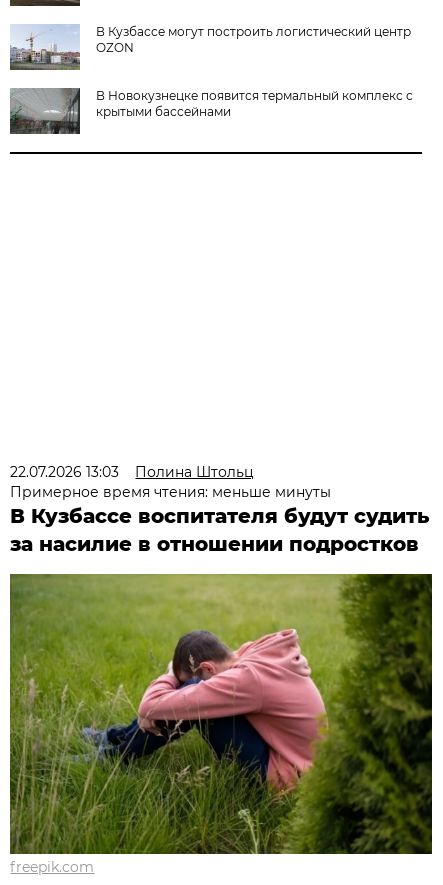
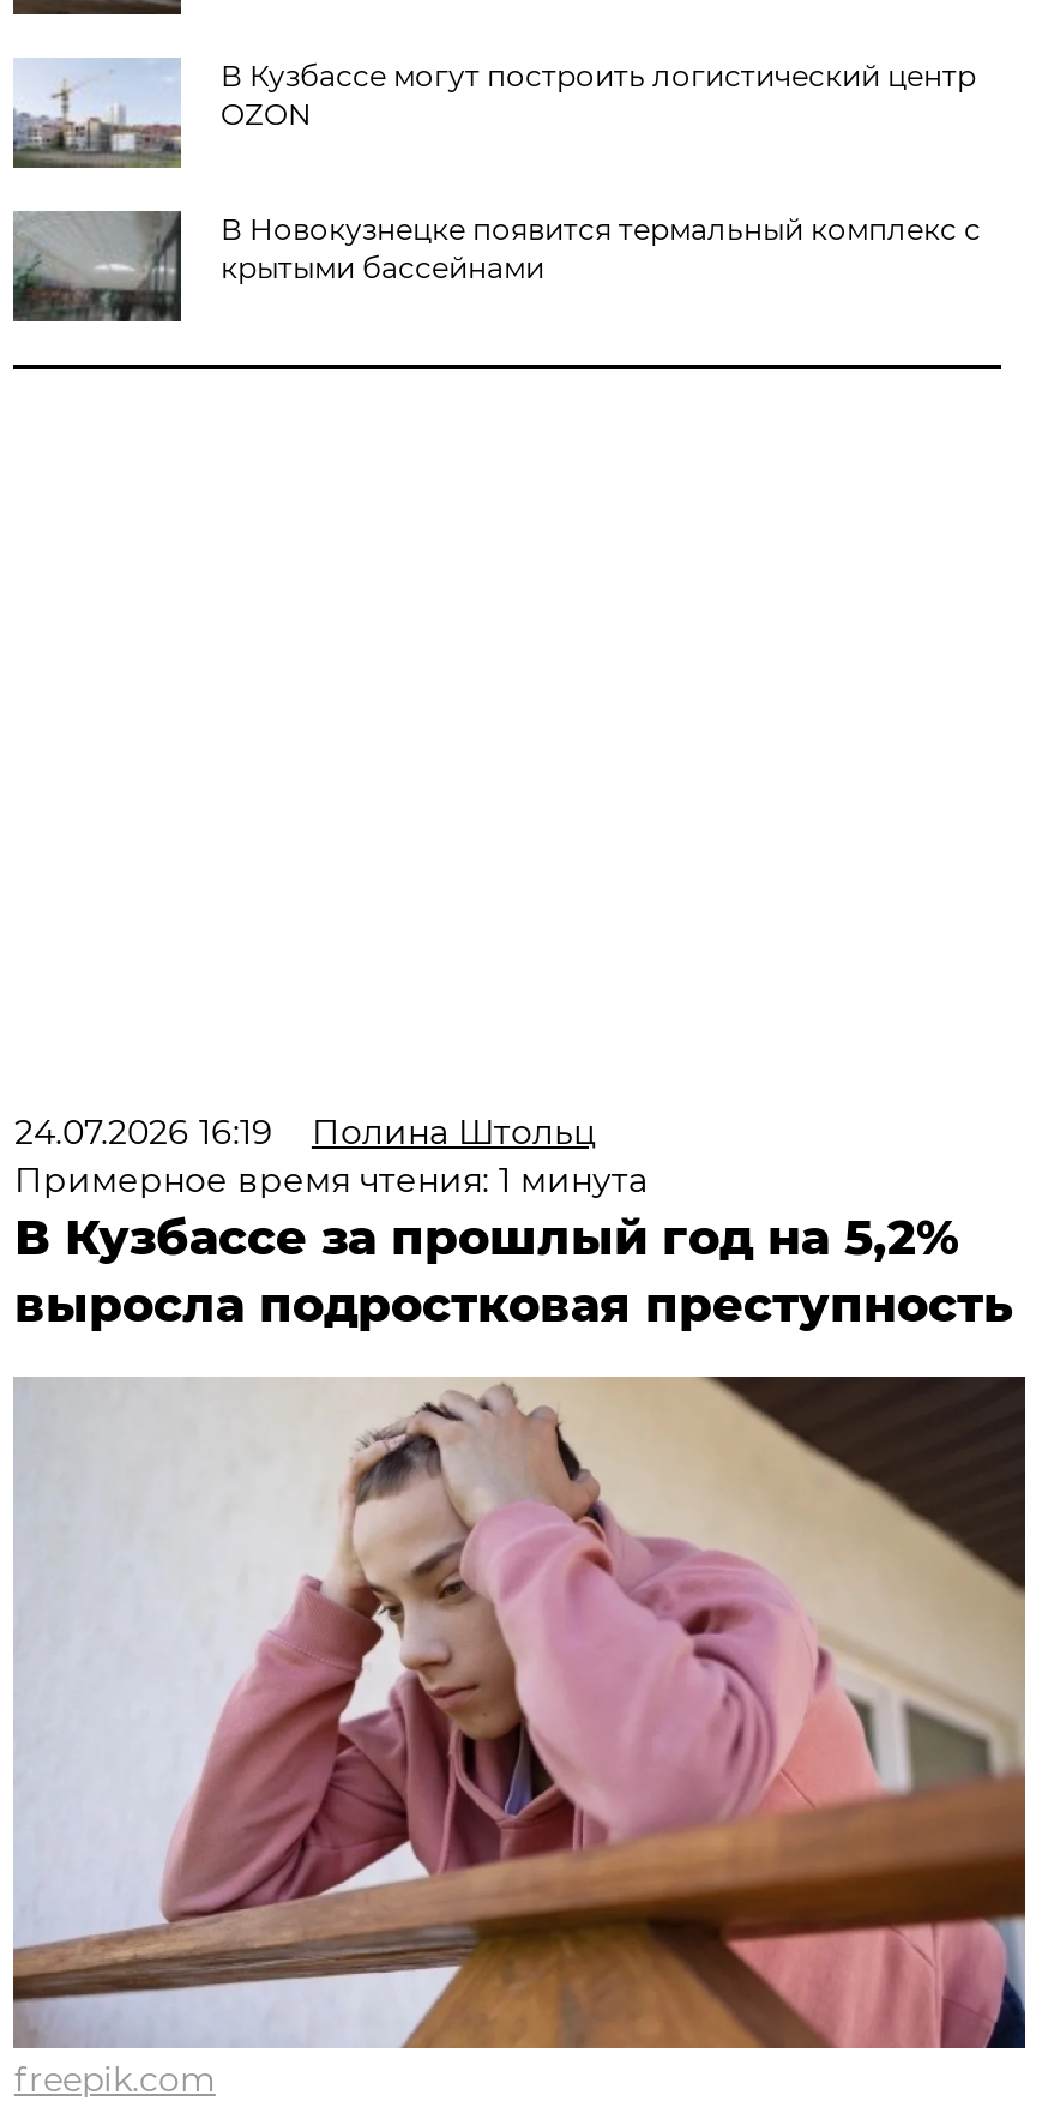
- 22.07.2026 13:03 Полина Штольц
+ 24.07.2026 16:19 Полина Штольц

- Примерное время чтения: меньше минуты
- В Кузбассе воспитателя будут судить
- за насилие в отношении подростков
+ Примерное время чтения: 1 минута
+ В Кузбассе за прошлый год на 5,2%
+ выросла подростковая преступность

- [image]
+ [image]
